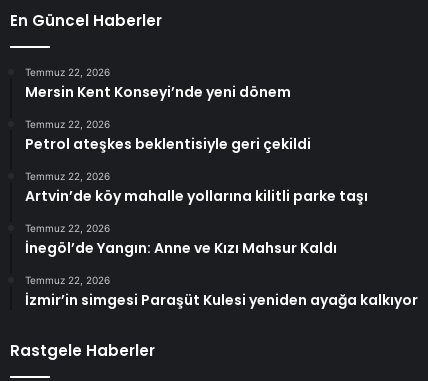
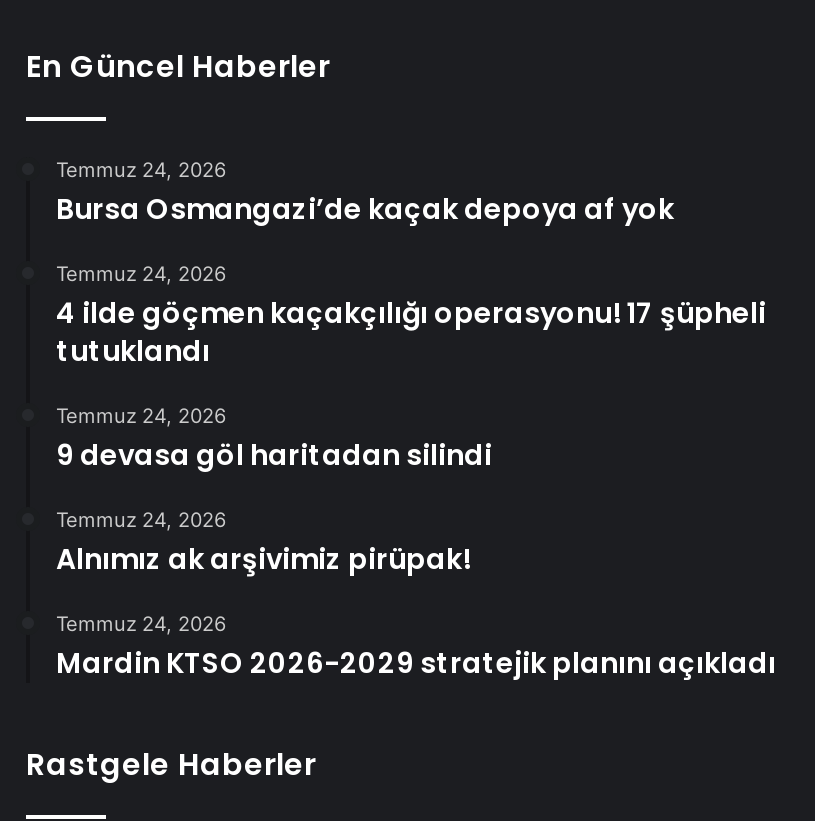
- Temmuz 22, 2026
- Mersin Kent Konseyi’nde yeni dönem
+ Temmuz 24, 2026
+ Bursa Osmangazi’de kaçak depoya af yok

- Temmuz 22, 2026
- Petrol ateşkes beklentisiyle geri çekildi
+ Temmuz 24, 2026
+ 4 ilde göçmen kaçakçılığı operasyonu! 17 şüpheli
+ tutuklandı

- Temmuz 22, 2026
- Artvin’de köy mahalle yollarına kilitli parke taşı
+ Temmuz 24, 2026
+ 9 devasa göl haritadan silindi

- Temmuz 22, 2026
- İnegöl’de Yangın: Anne ve Kızı Mahsur Kaldı
+ Temmuz 24, 2026
+ Alnımız ak arşivimiz pirüpak!

- Temmuz 22, 2026
- İzmir’in simgesi Paraşüt Kulesi yeniden ayağa kalkıyor
+ Temmuz 24, 2026
+ Mardin KTSO 2026-2029 stratejik planını açıkladı
